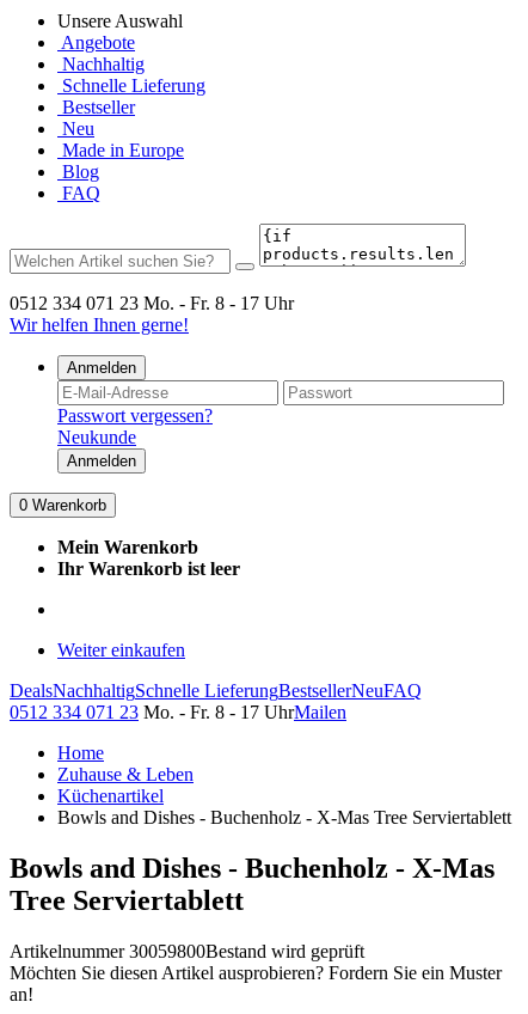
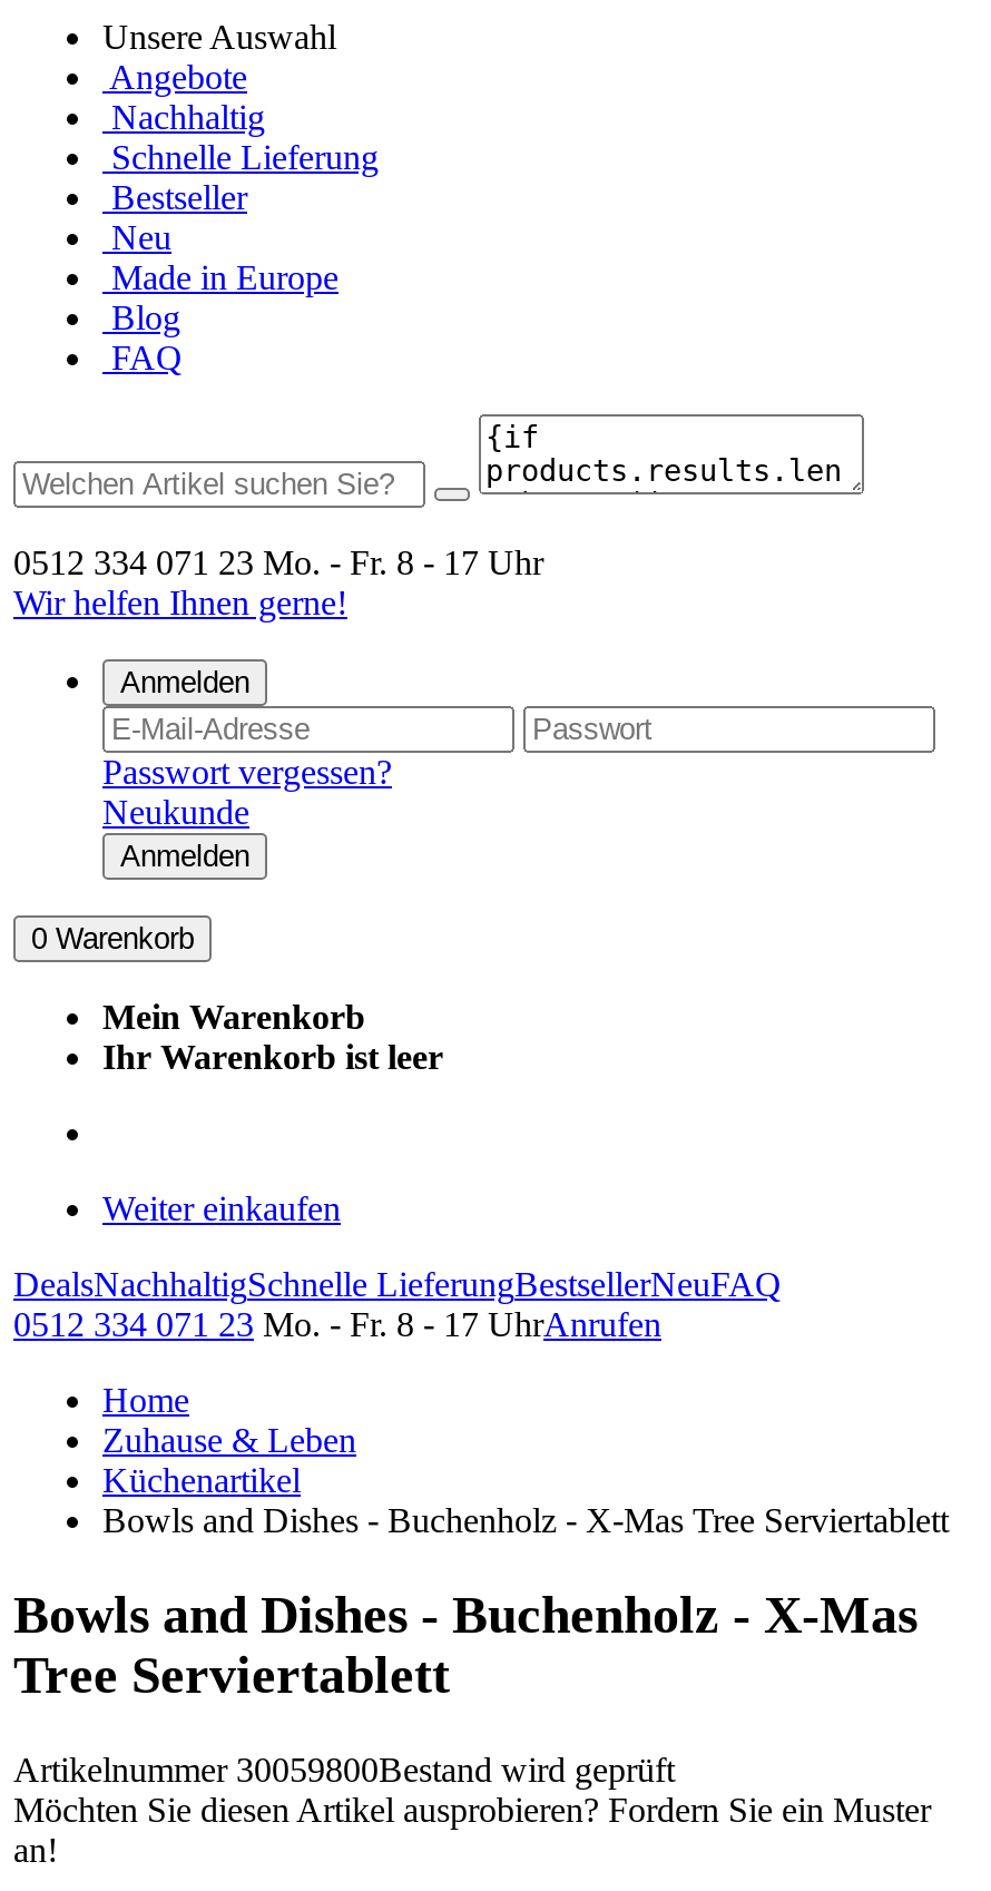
- 0512 334 071 23 Mo. - Fr. 8 - 17 UhrMailen
+ 0512 334 071 23 Mo. - Fr. 8 - 17 UhrAnrufen
